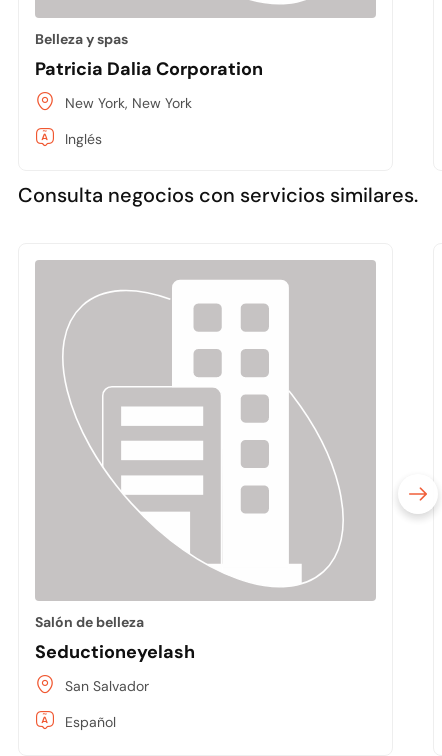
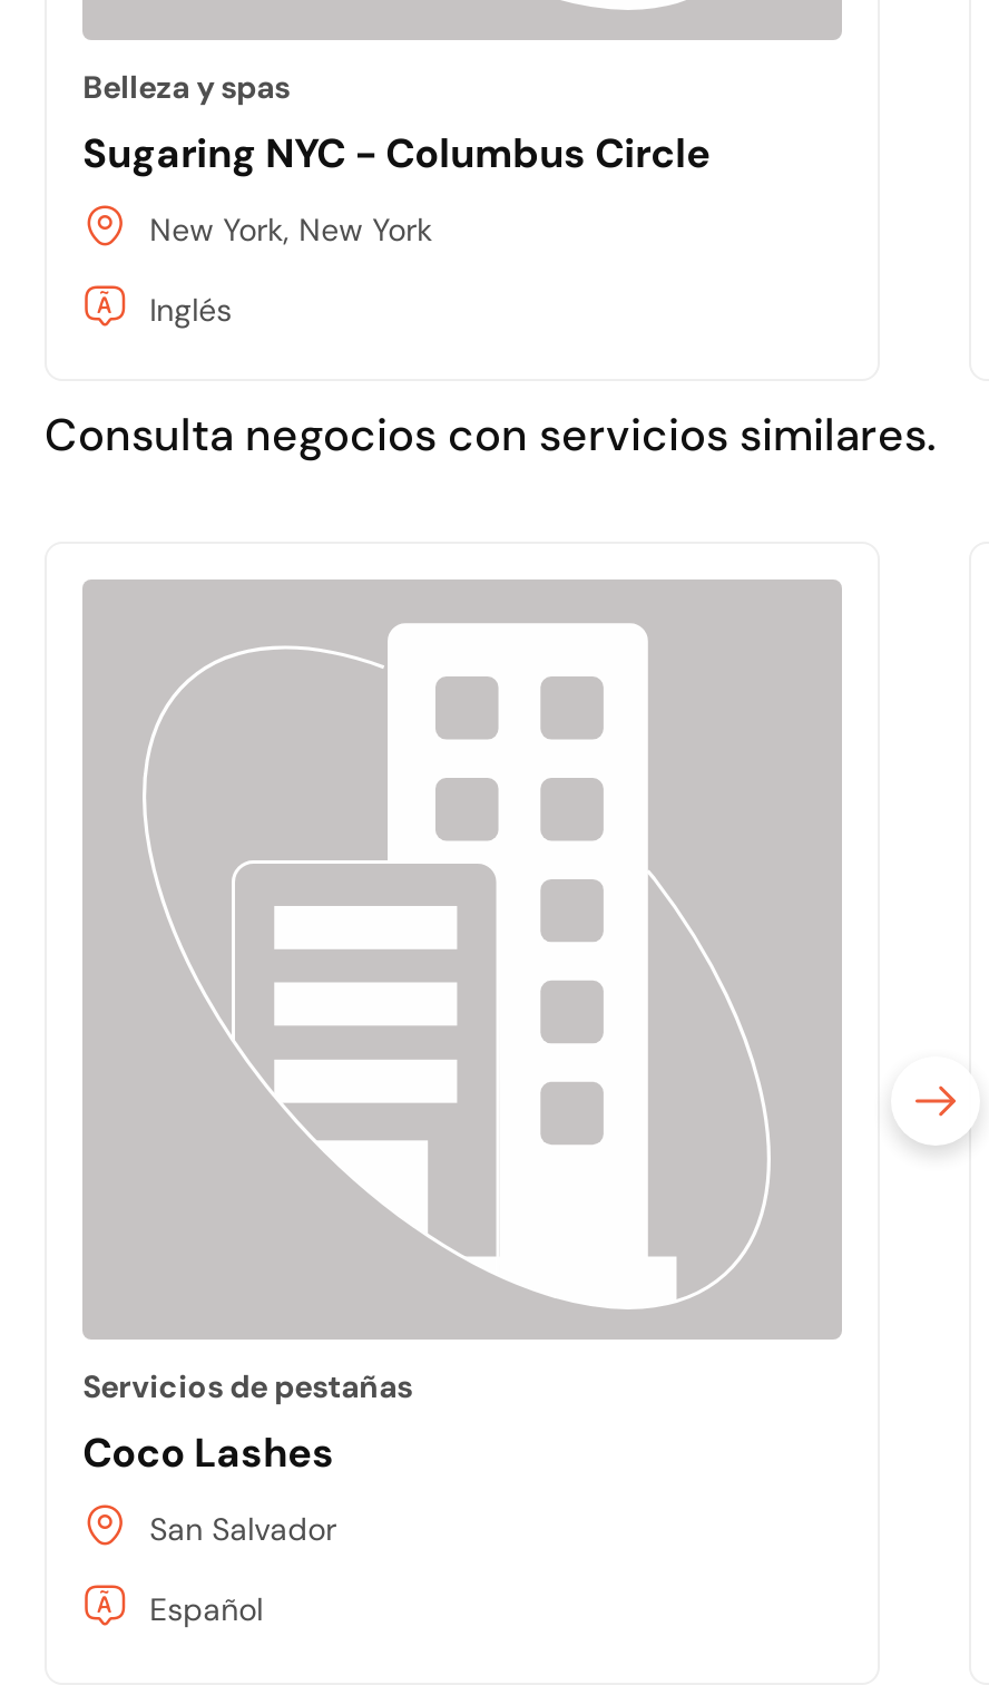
- Patricia Dalia Corporation
+ Sugaring NYC - Columbus Circle

- Salón de belleza
- Seductioneyelash
+ Servicios de pestañas
+ Coco Lashes
